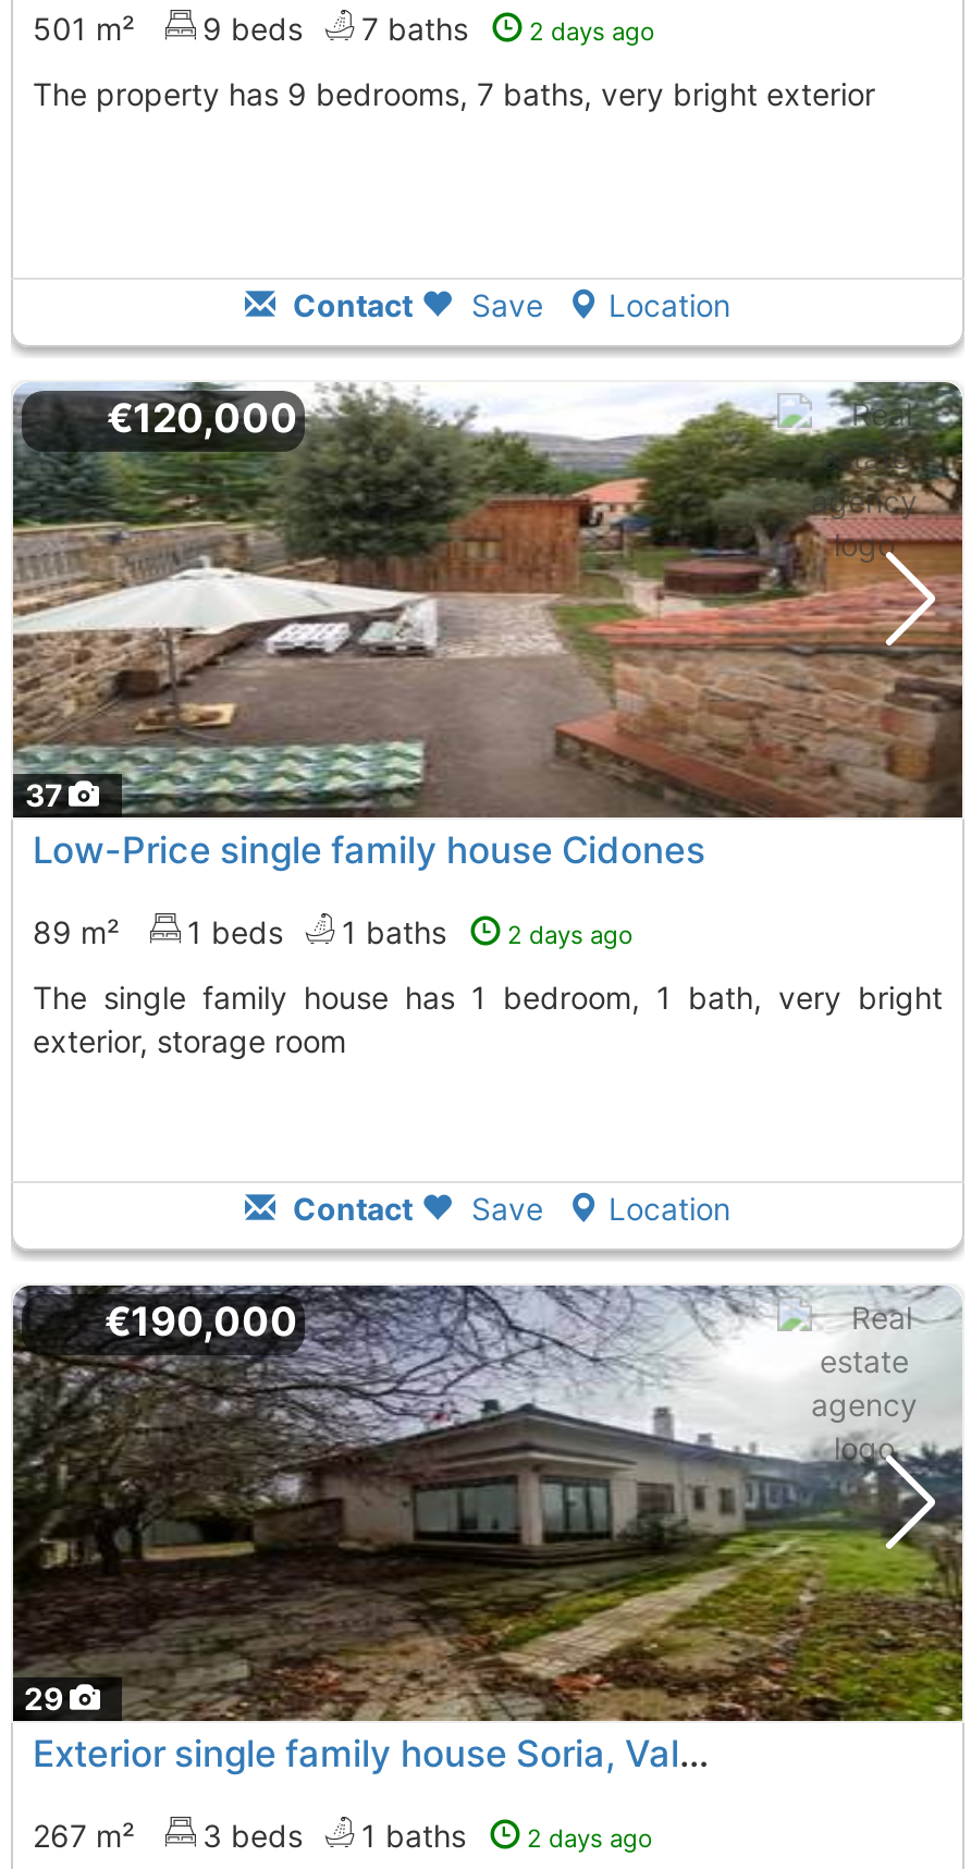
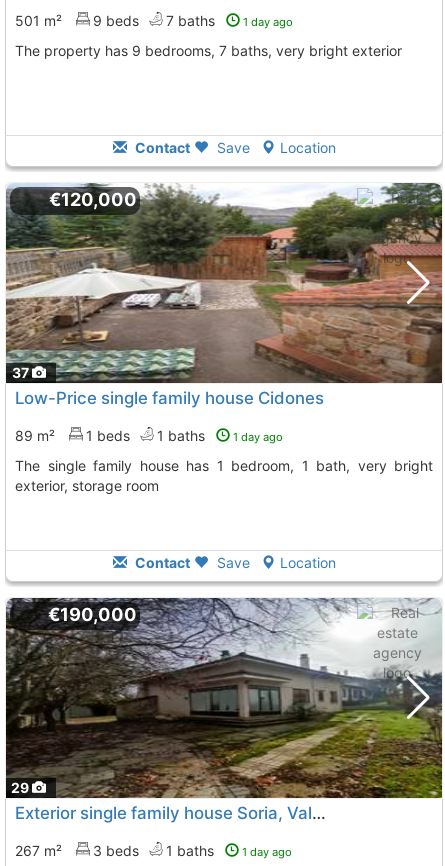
- 2 days ago
+ 1 day ago

- 89 m² 1 beds 1 baths 2 days ago
+ 89 m² 1 beds 1 baths 1 day ago

- 2 days ago
+ 1 day ago
